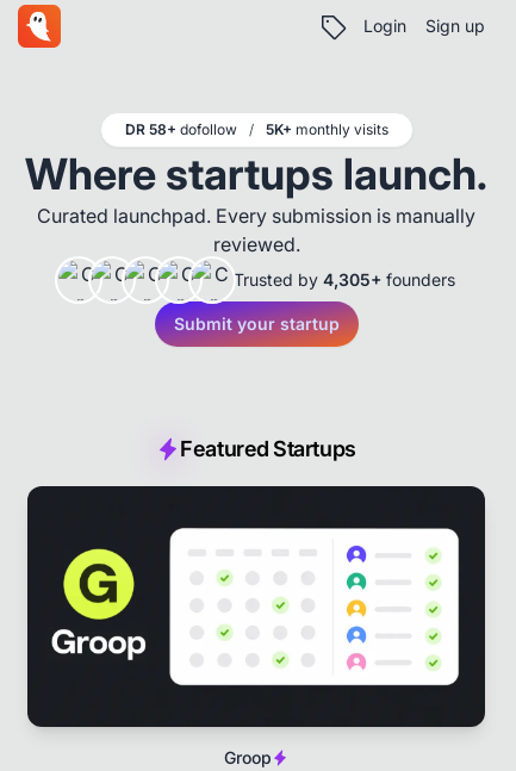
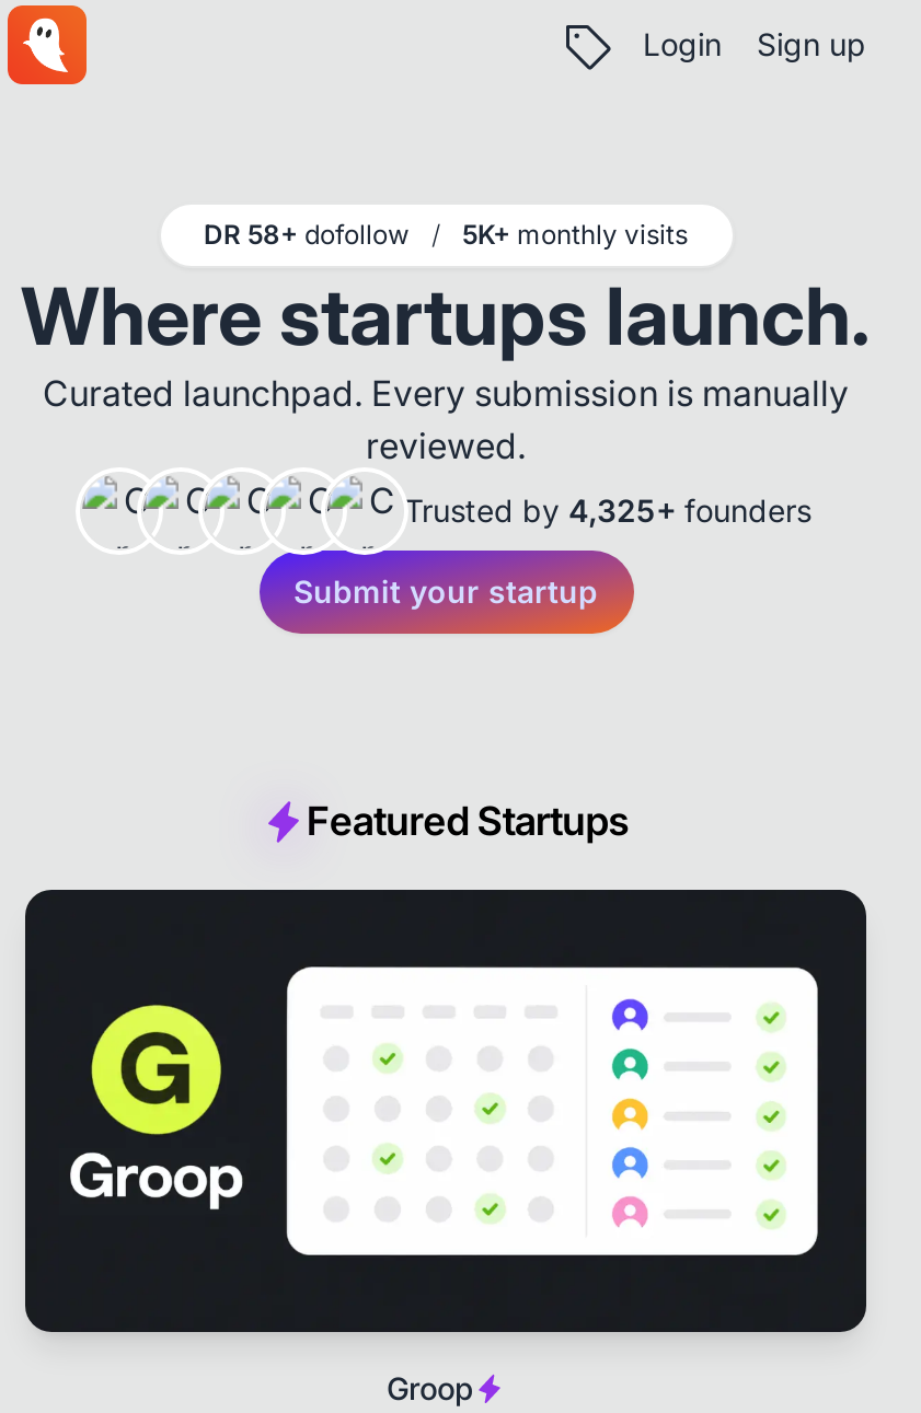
- Trusted by 4,305+ founders
+ Trusted by 4,325+ founders
